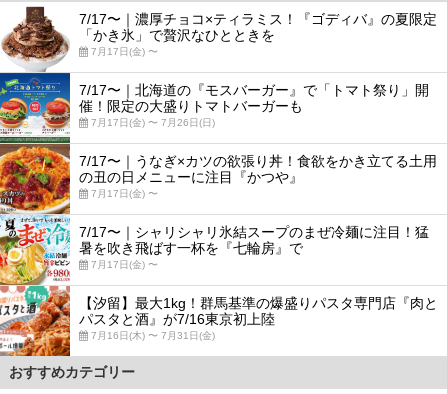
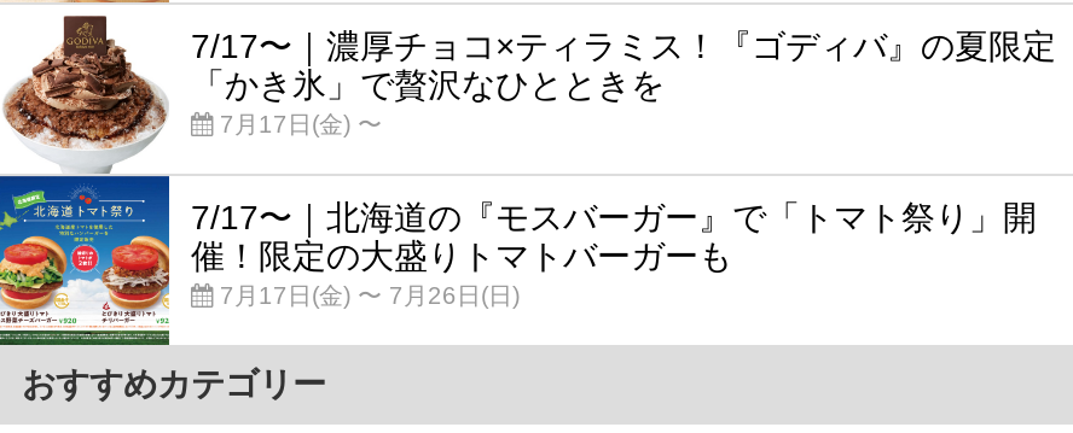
- [image]
- 7/17〜｜うなぎ×カツの欲張り丼！食欲をかき立てる土用
- の丑の日メニューに注目『かつや』
- 7月17日(金) 〜
- 7/17〜｜シャリシャリ氷結スープのまぜ冷麺に注目！猛
- 暑を吹き飛ばす一杯を『七輪房』で
- 7月17日(金) 〜
- 【汐留】最大1kg！群馬基準の爆盛りパスタ専門店『肉と
- パスタと酒』が7/16東京初上陸
- 7月16日(木) 〜 7月31日(金)
